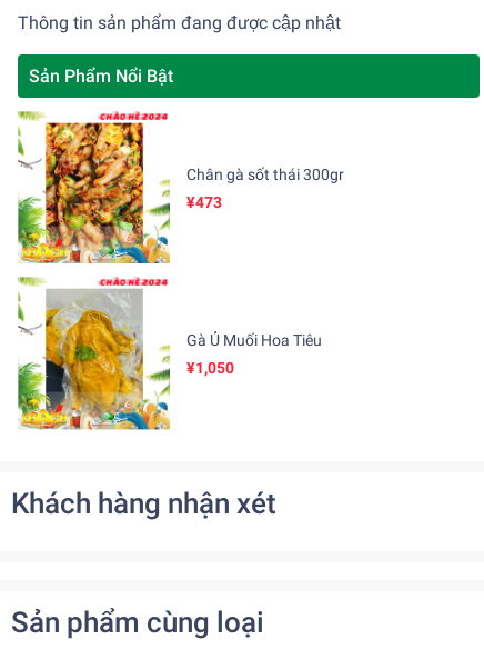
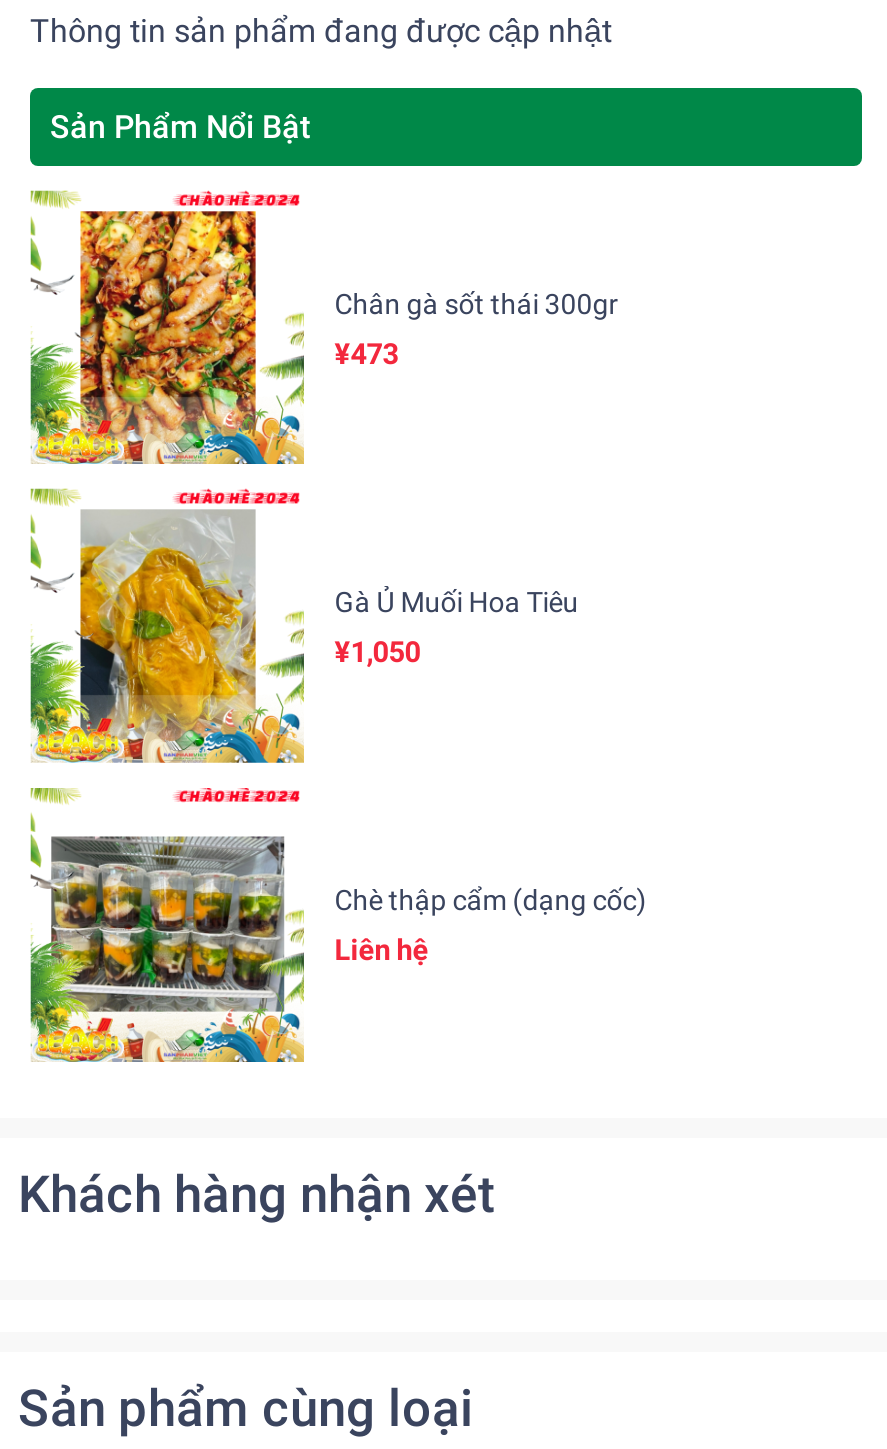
+ [image]
+ Chè thập cẩm (dạng cốc)
+ Liên hệ
